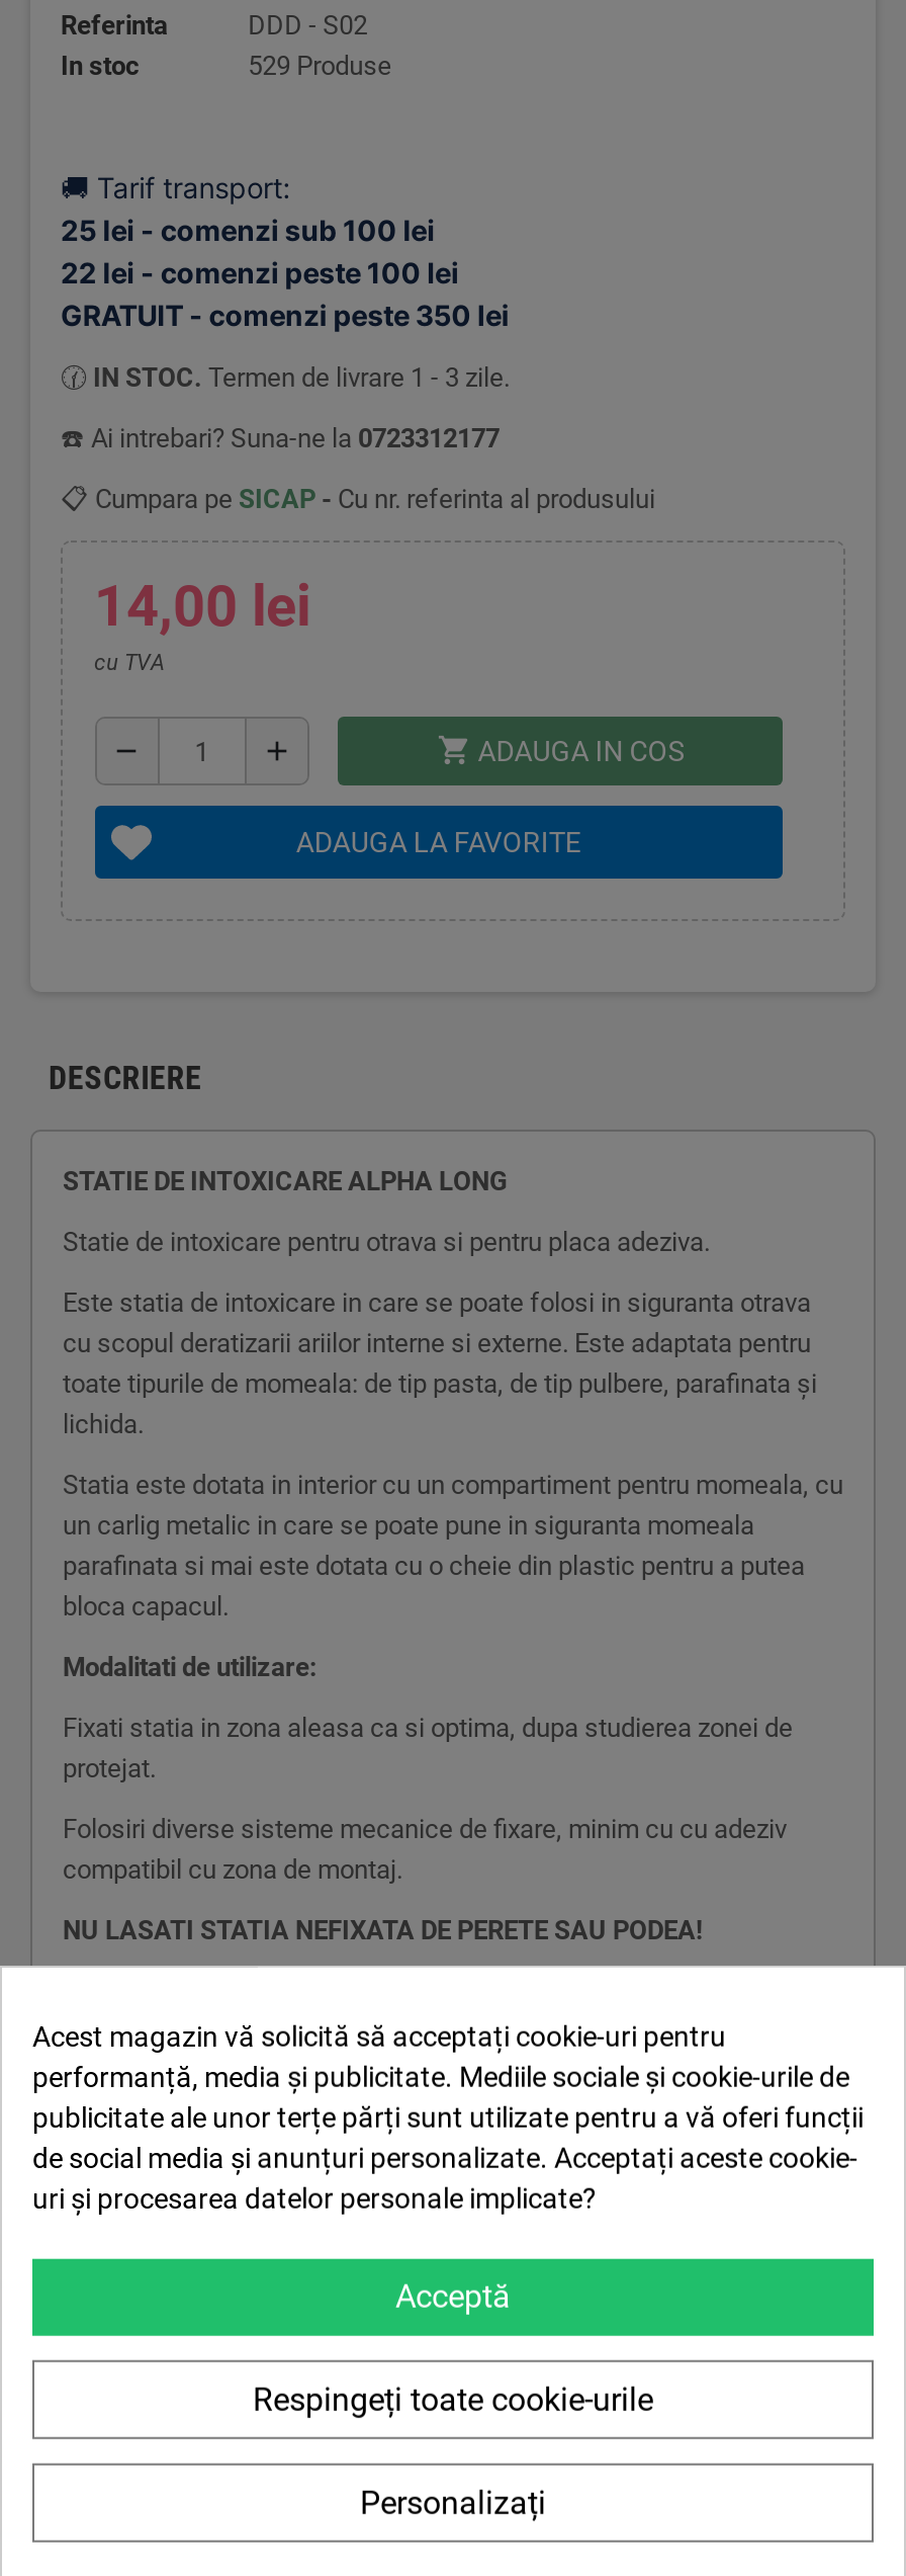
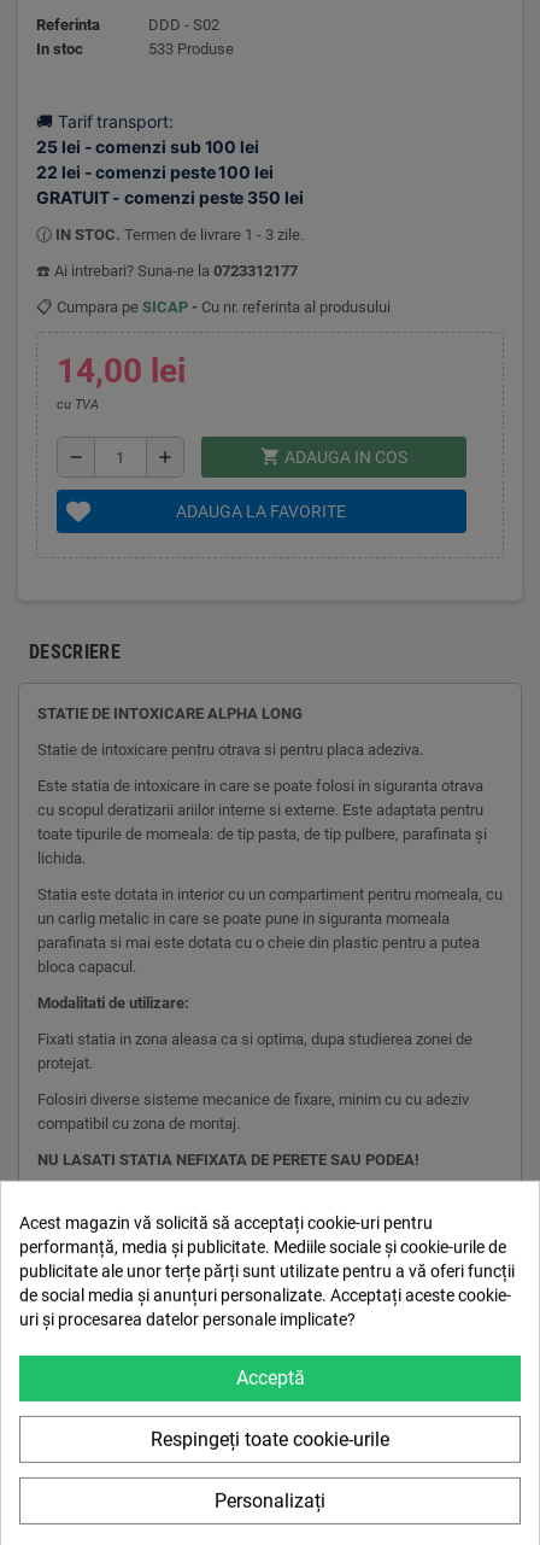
- 529 Produse
+ 533 Produse
